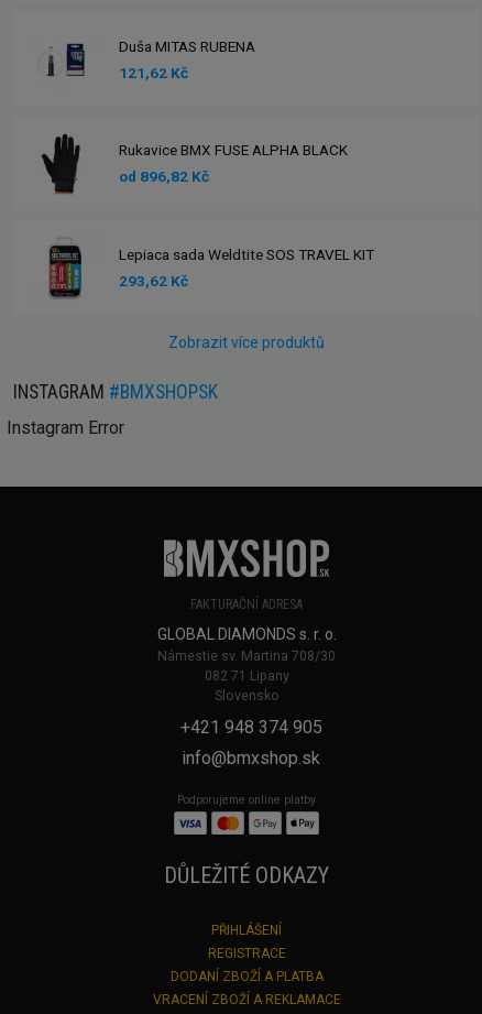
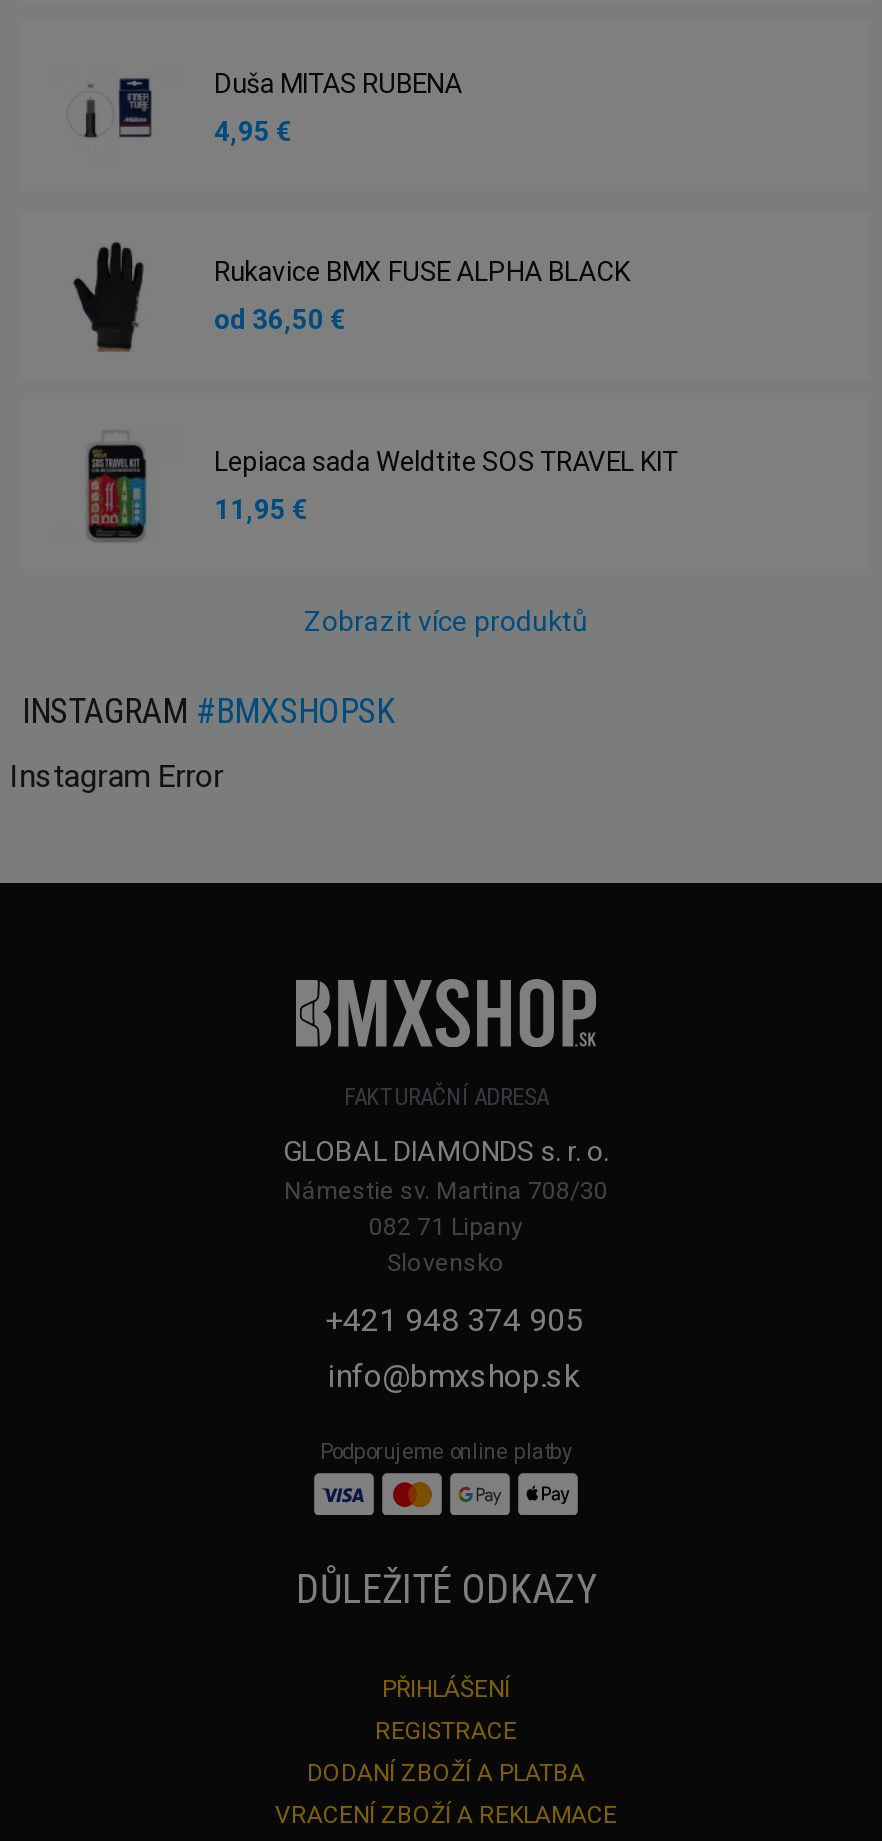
- 121,62 Kč
+ 4,95 €

- od 896,82 Kč
+ od 36,50 €

- 293,62 Kč
+ 11,95 €
